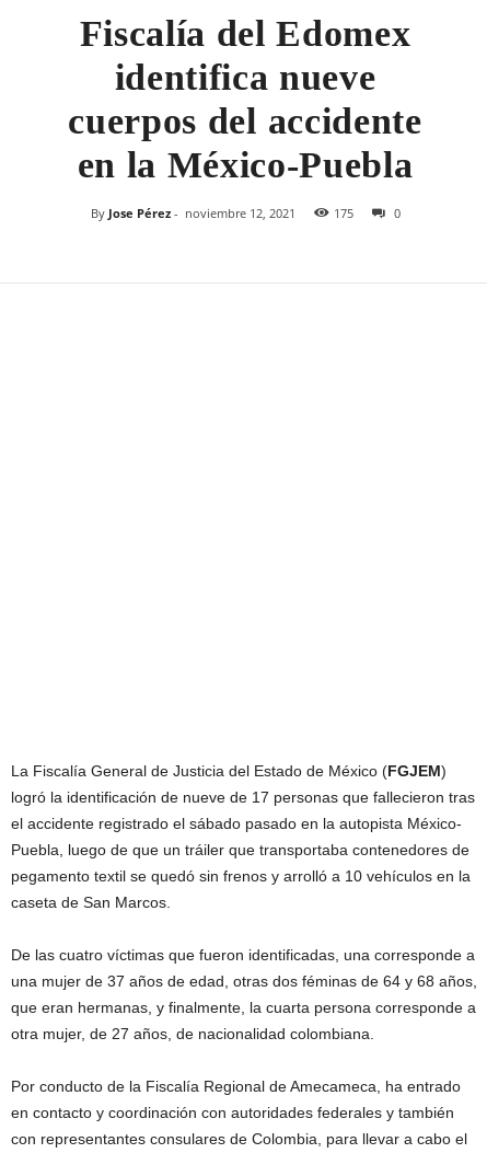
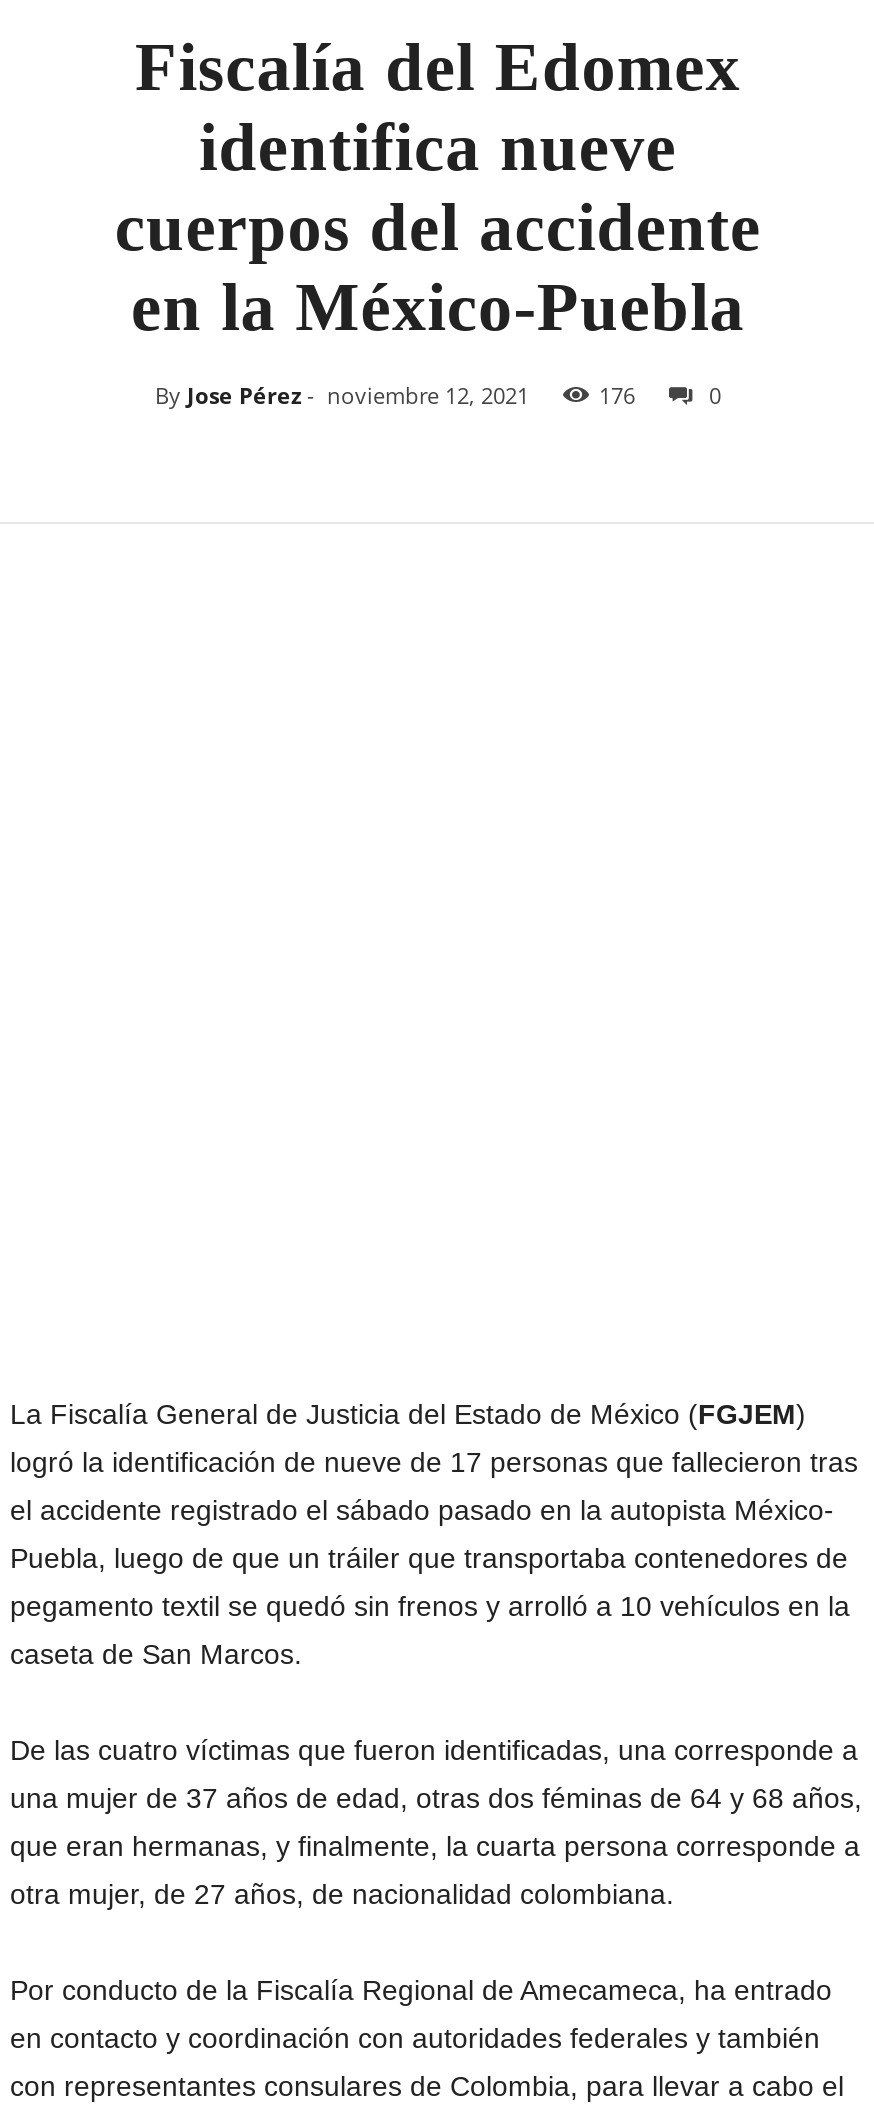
- 175
+ 176
